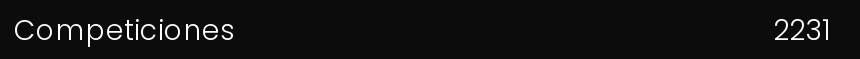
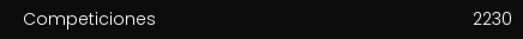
- 2231
+ 2230
